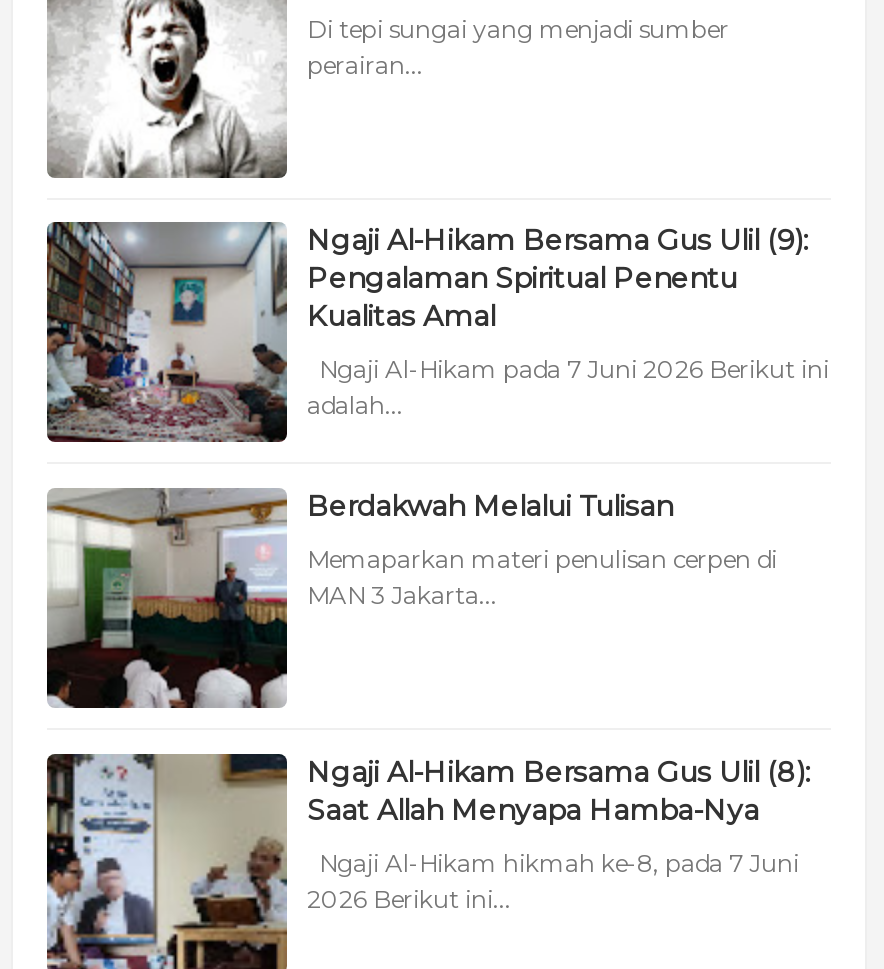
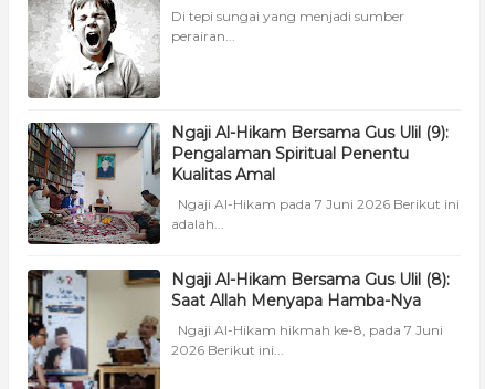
- [image]
- Berdakwah Melalui Tulisan
- Memaparkan materi penulisan cerpen di
- MAN 3 Jakarta...
